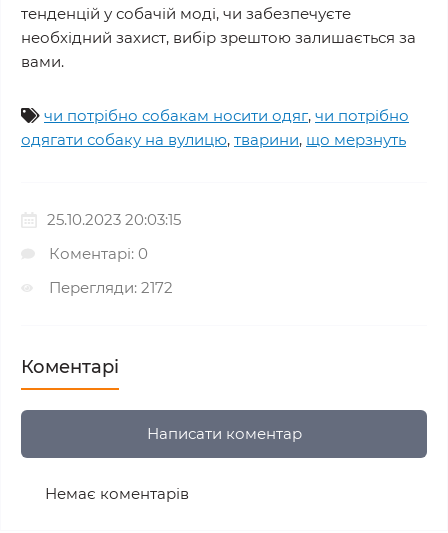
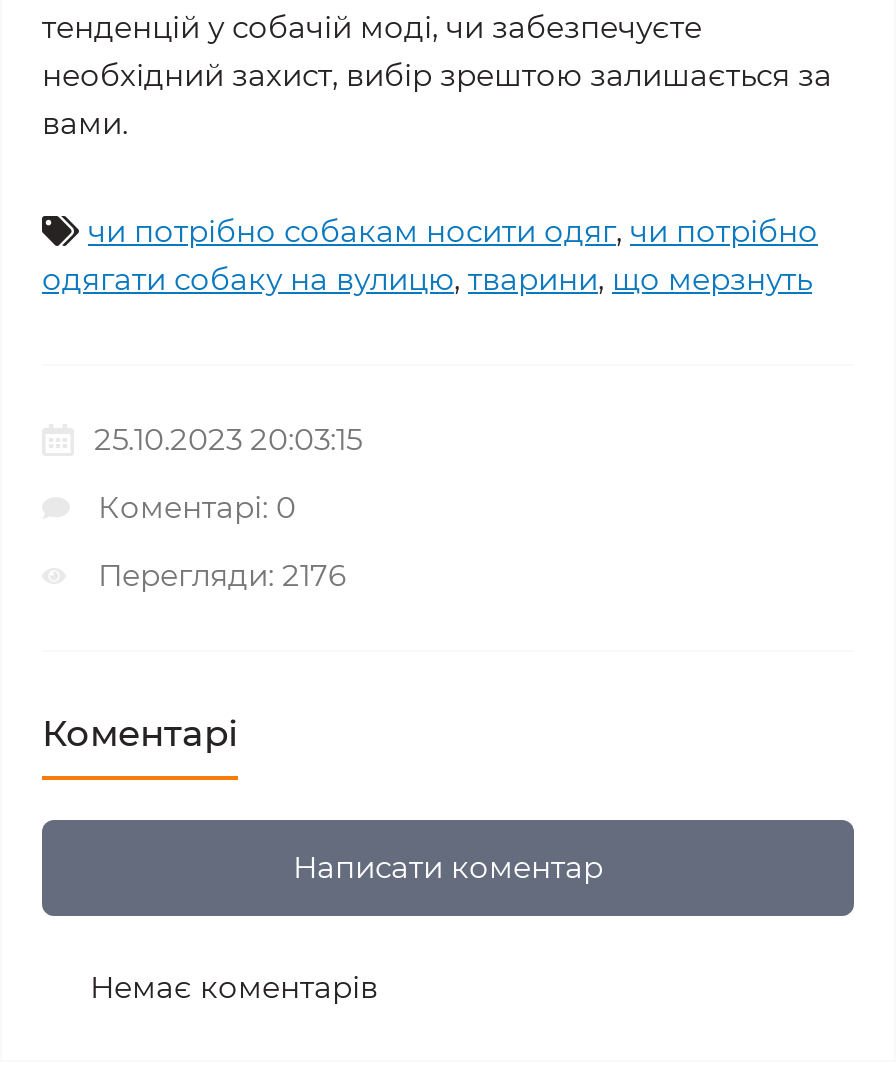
- Перегляди: 2172
+ Перегляди: 2176
